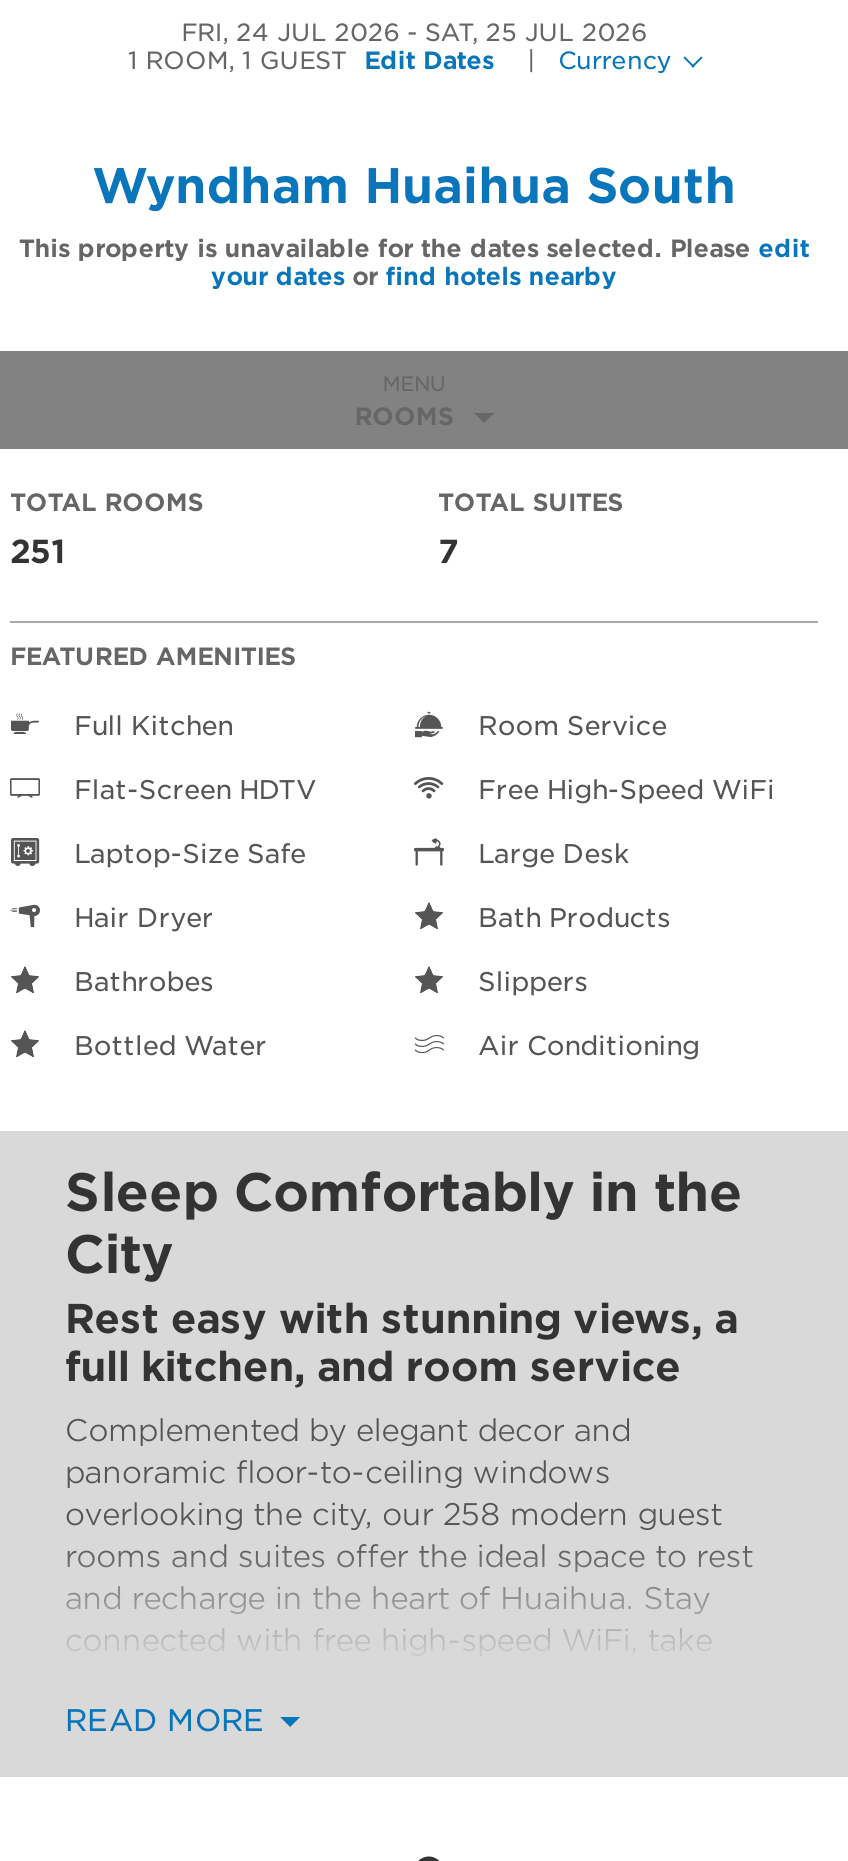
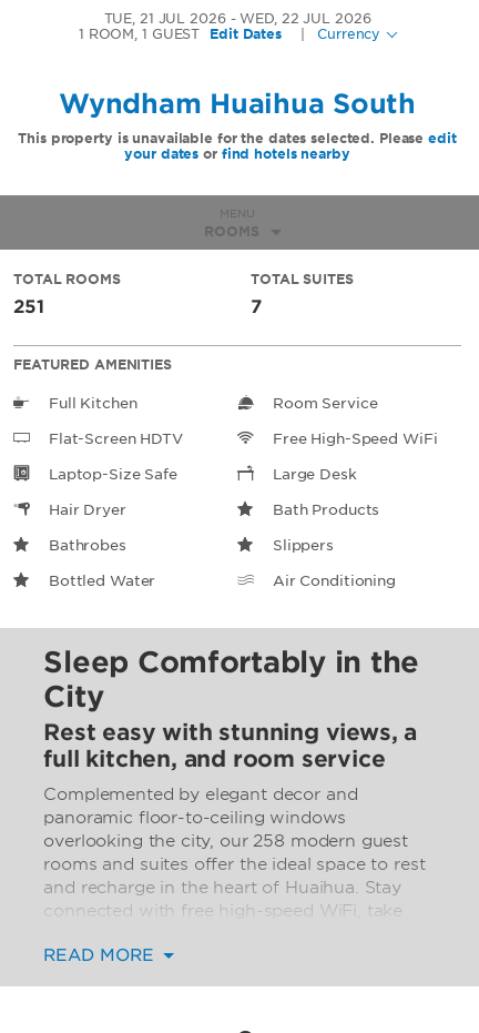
- FRI, 24 JUL 2026
+ TUE, 21 JUL 2026

- SAT, 25 JUL 2026
+ WED, 22 JUL 2026
